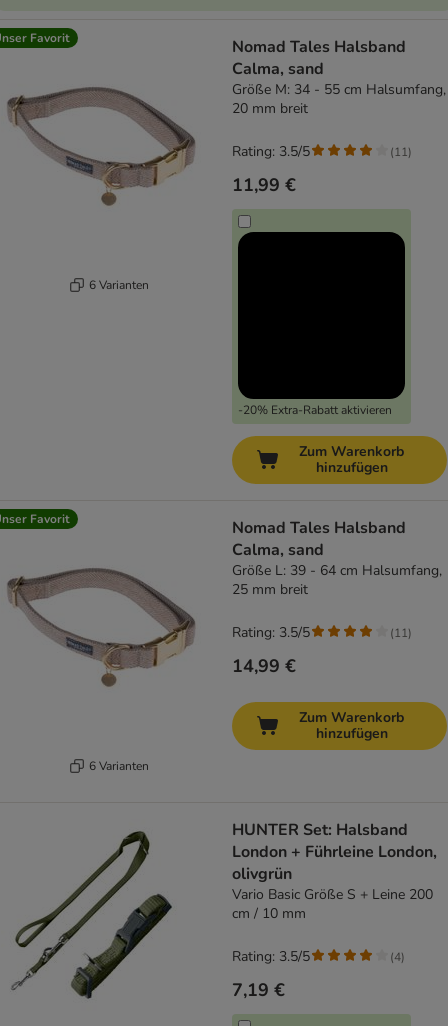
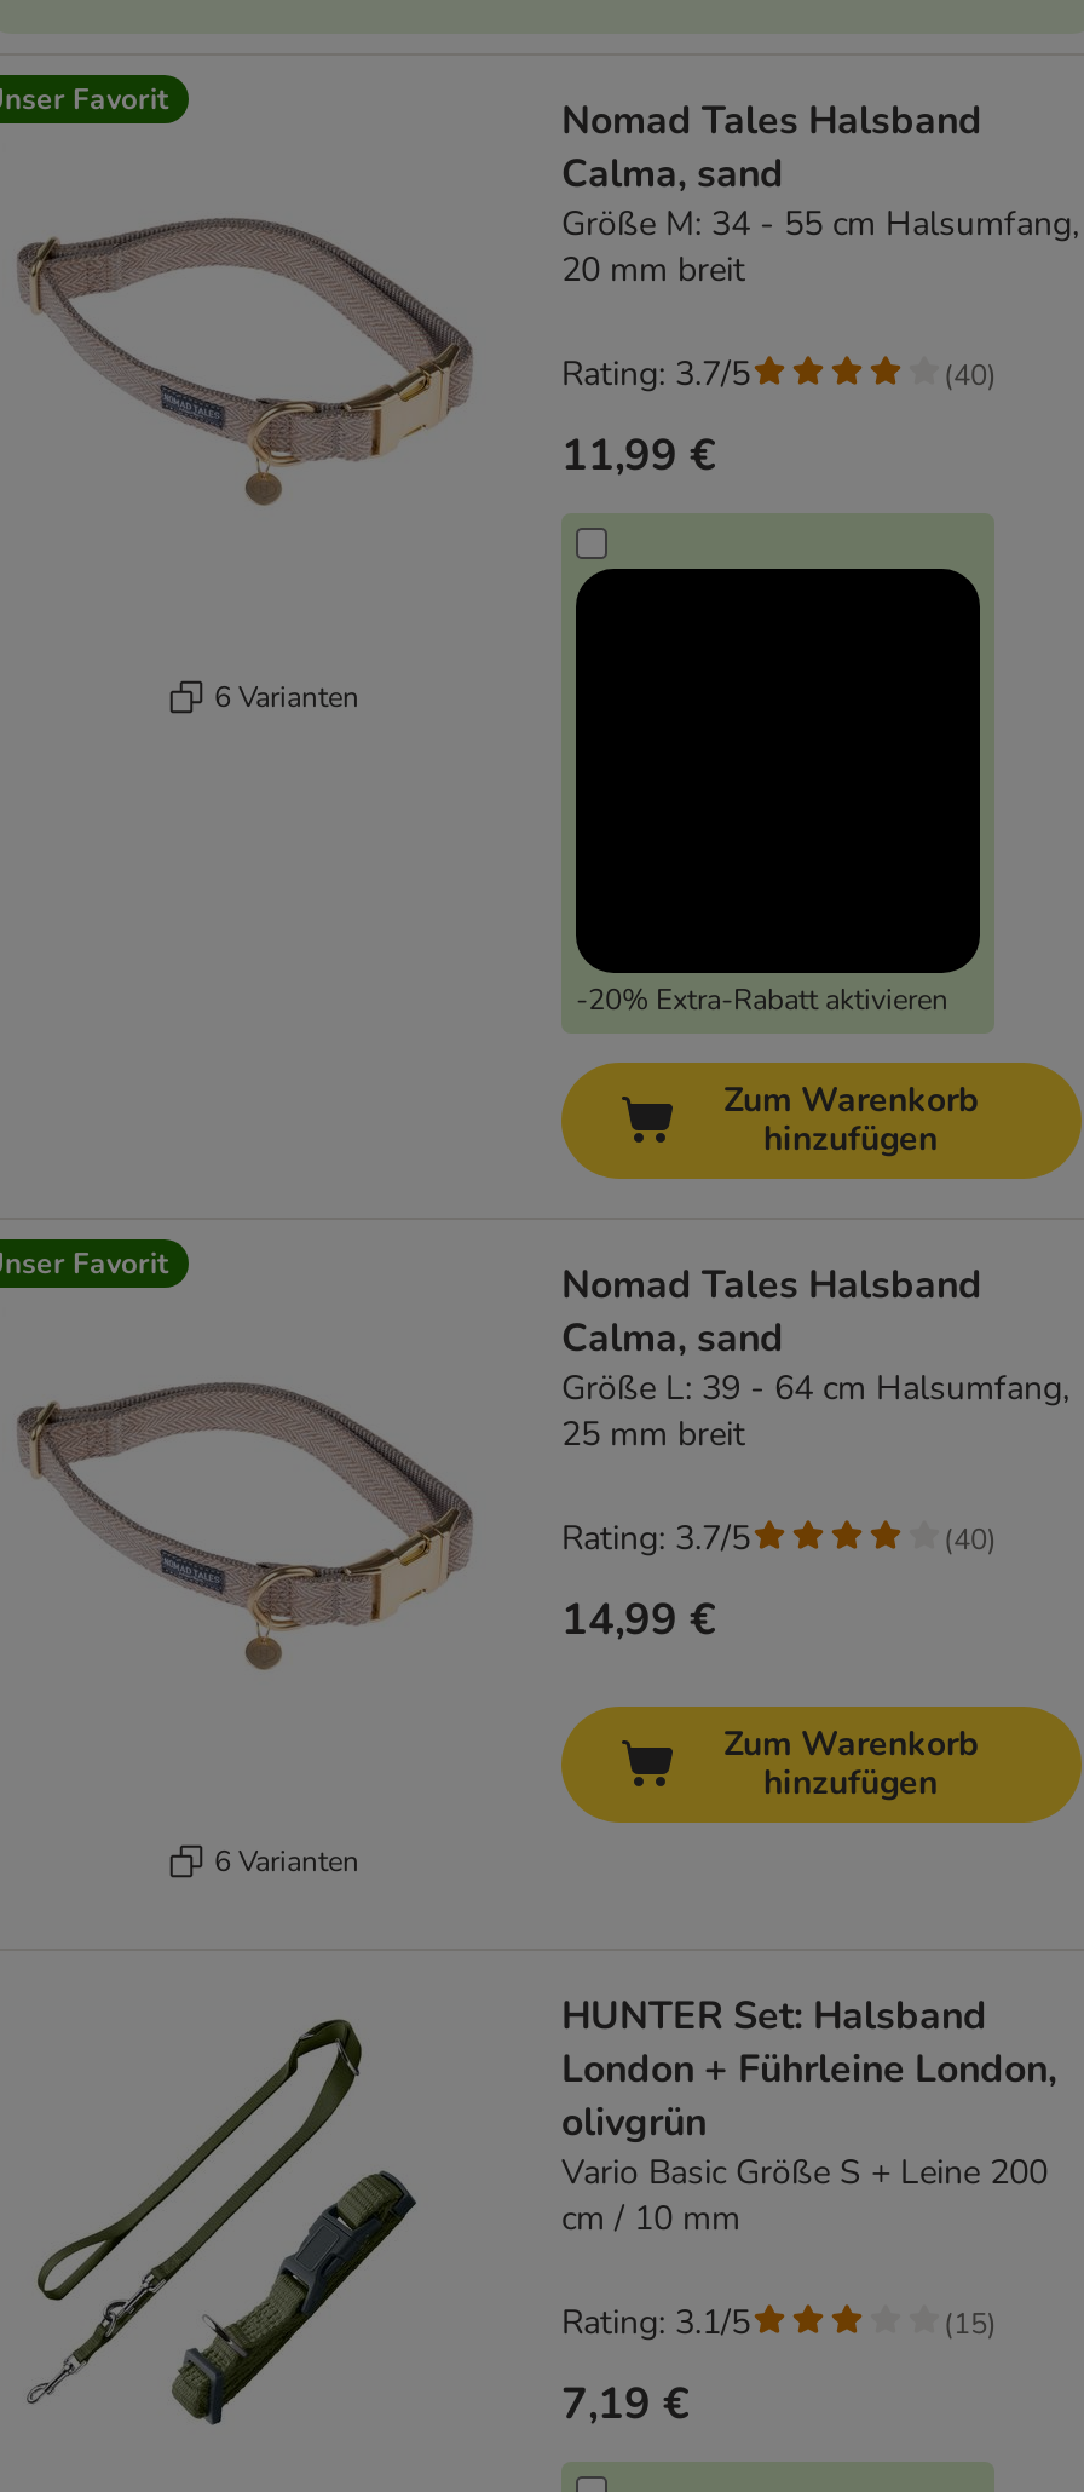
- Rating: 3.5/5
+ Rating: 3.7/5

- (11)
+ (40)

- Rating: 3.5/5
+ Rating: 3.7/5

- (11)
+ (40)

- Rating: 3.5/5
+ Rating: 3.1/5

- (4)
+ (15)
